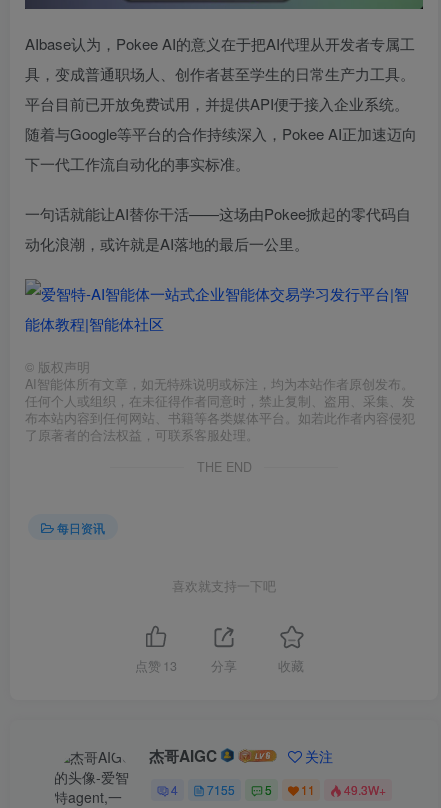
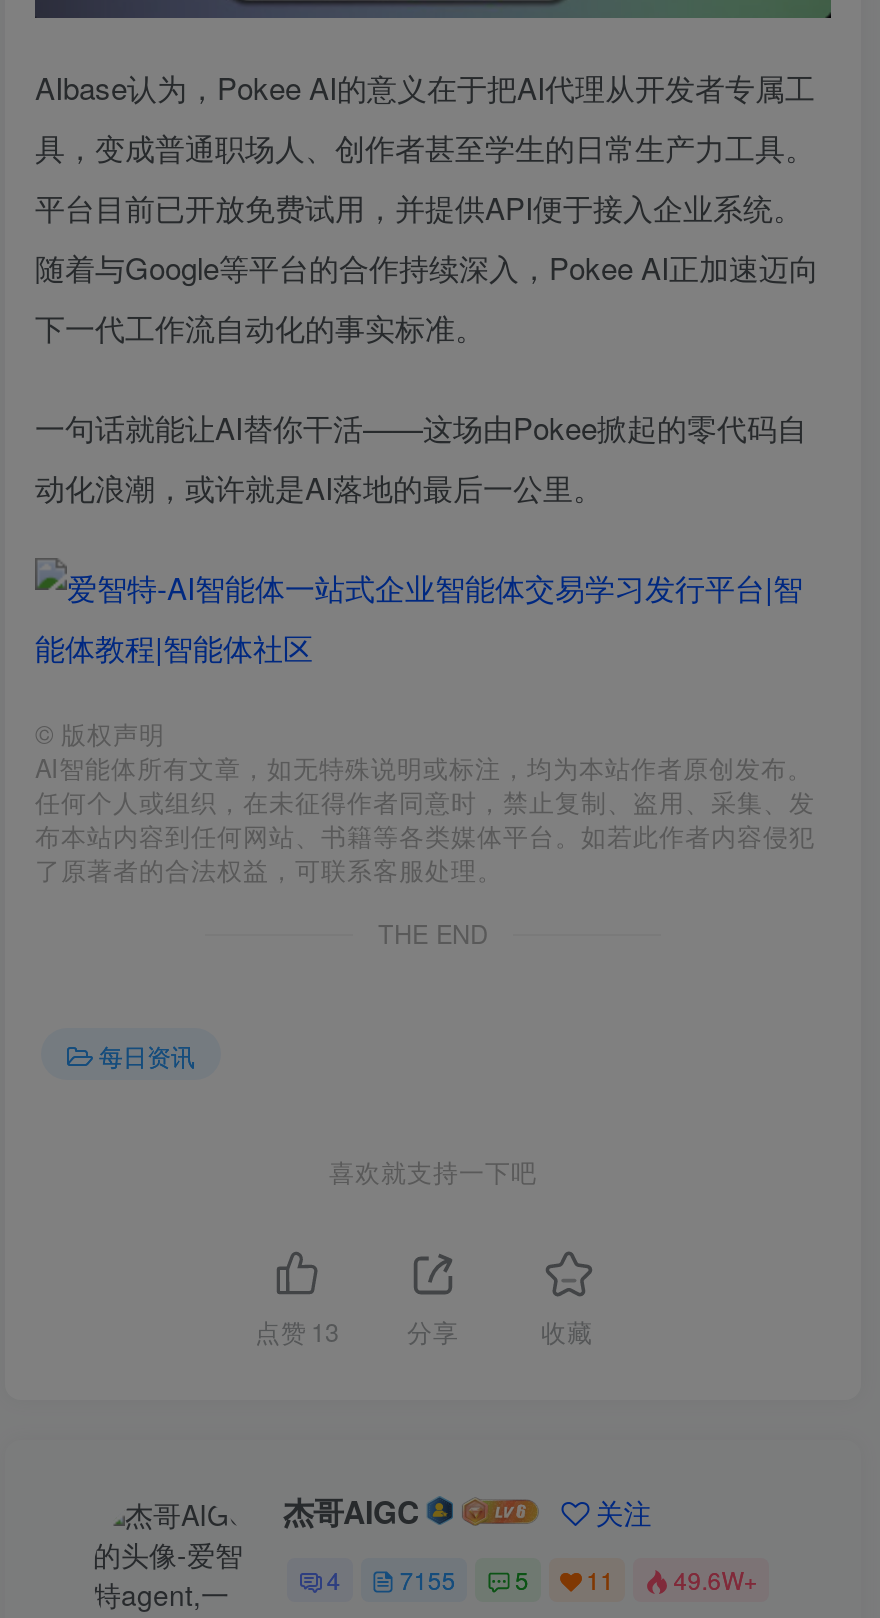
- 4 7155 5 11 49.3W+
+ 4 7155 5 11 49.6W+
